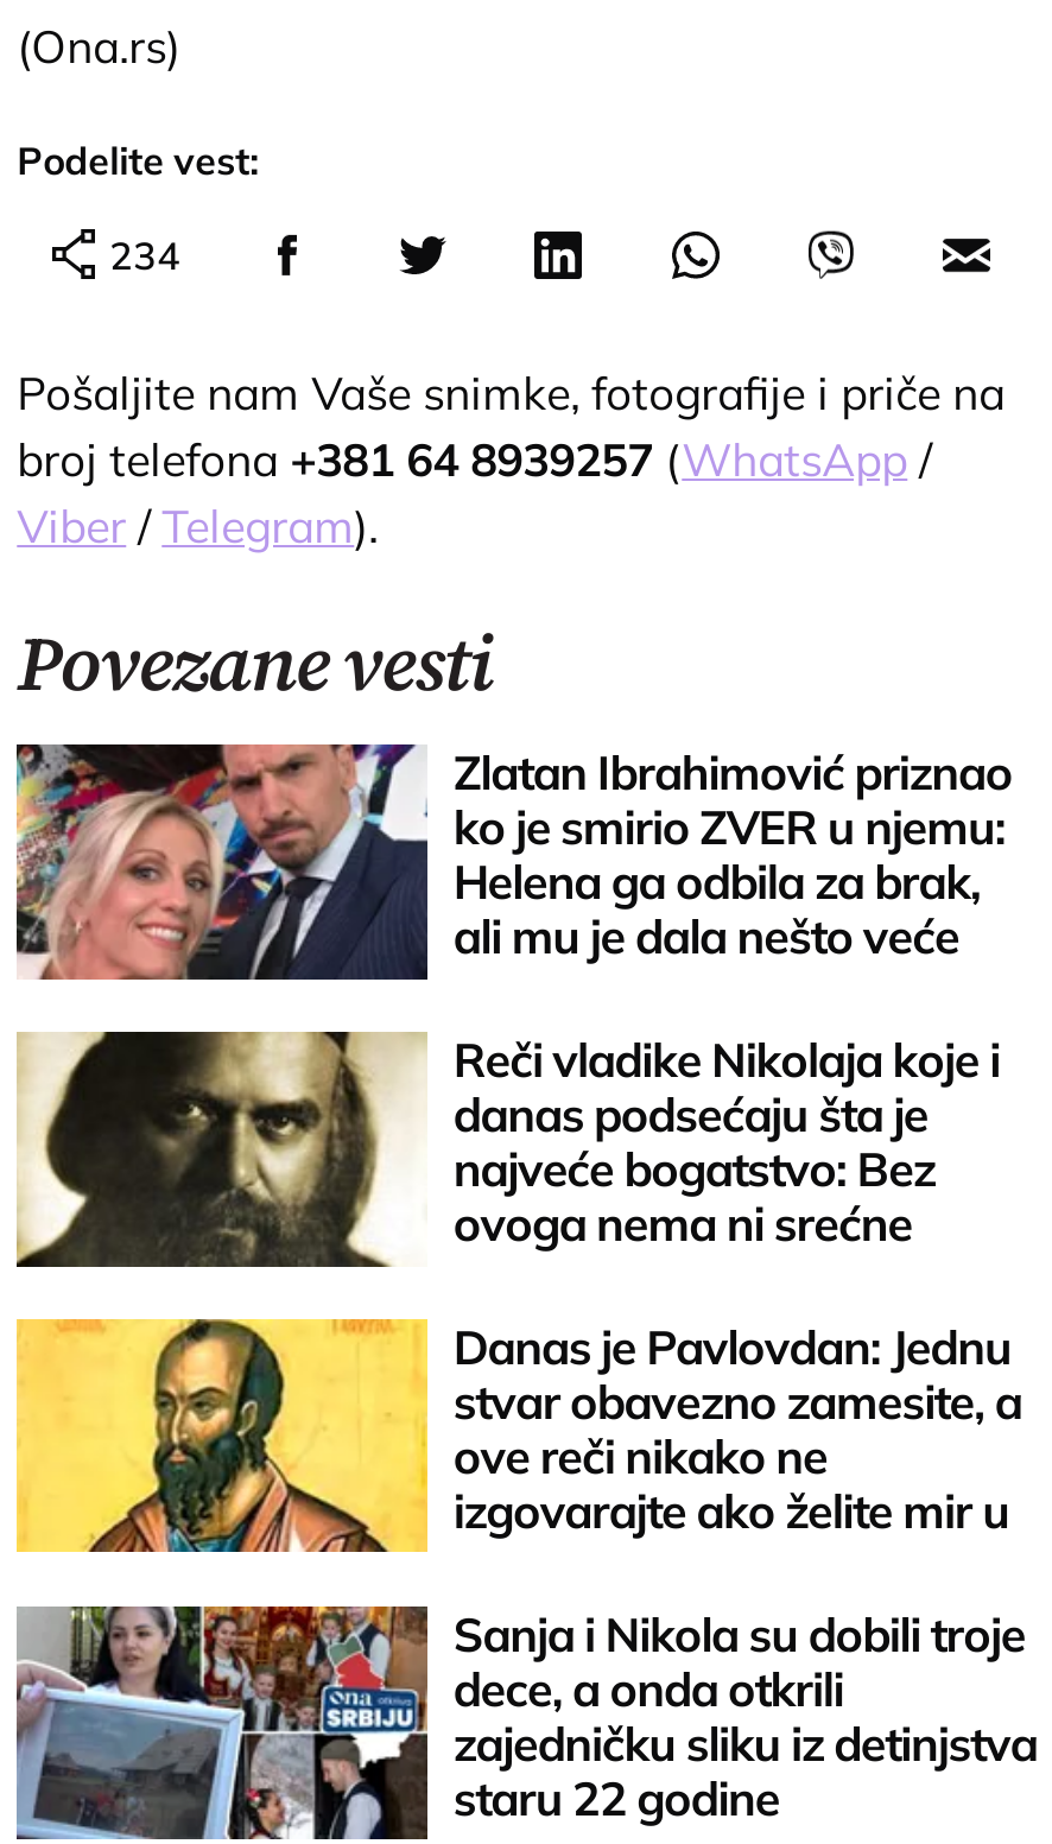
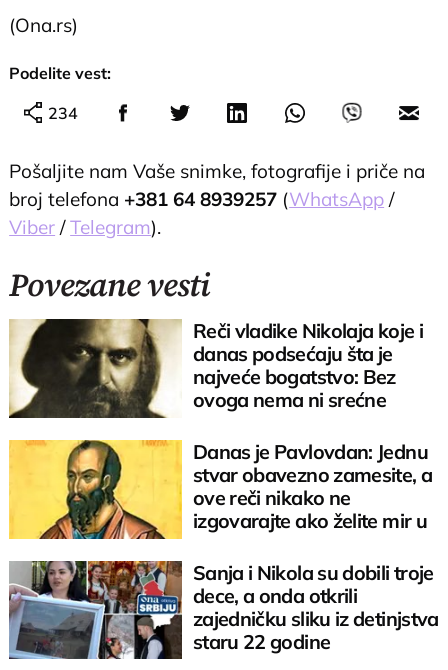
- [image]
- Zlatan Ibrahimović priznao
- ko je smirio ZVER u njemu:
- Helena ga odbila za brak,
- ali mu je dala nešto veće
